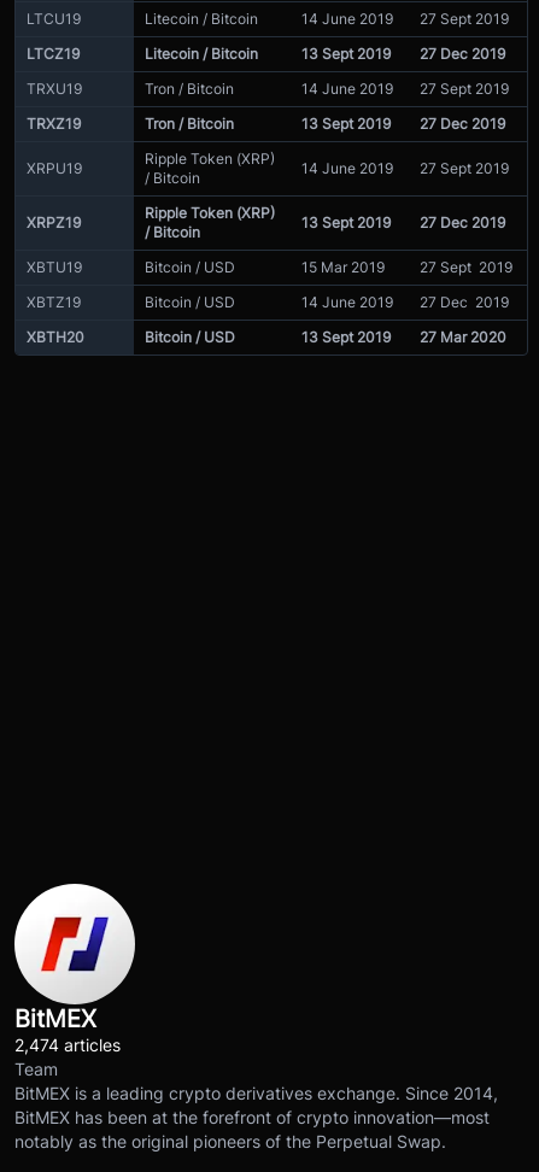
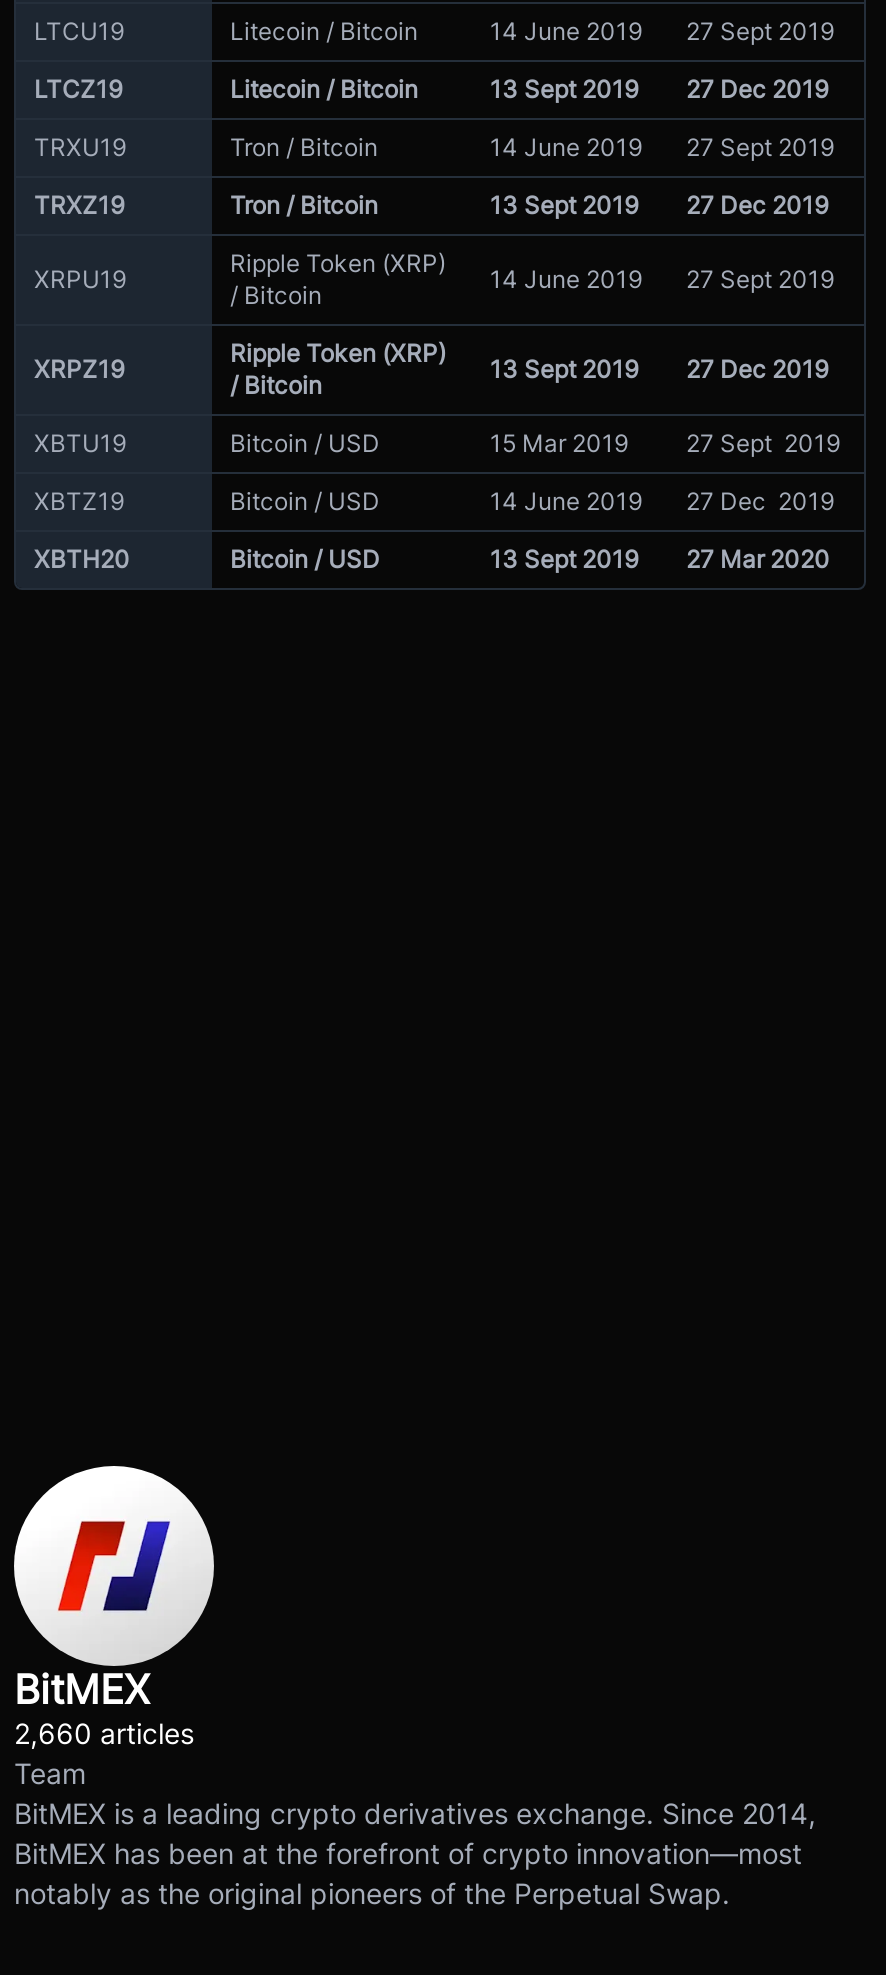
- 2,474 articles
+ 2,660 articles
